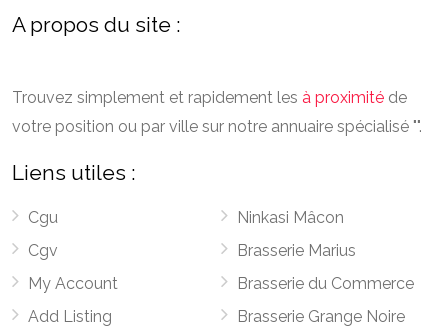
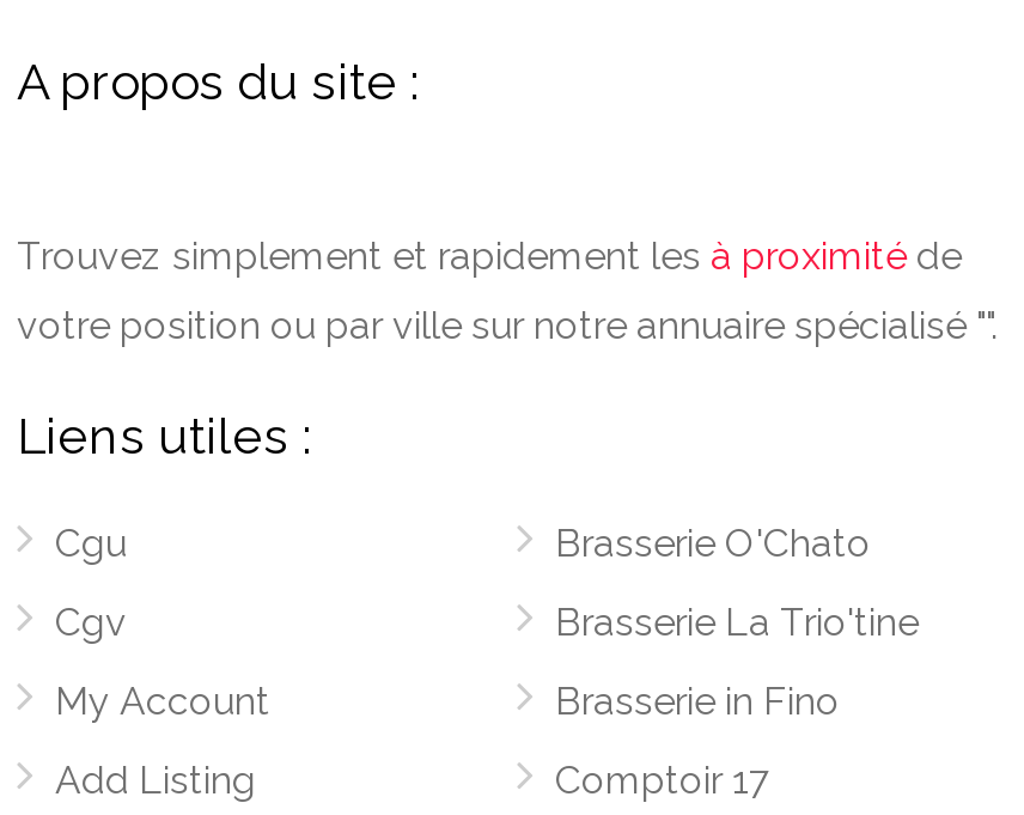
- Ninkasi Mâcon
+ Brasserie O'Chato

- Brasserie Marius
+ Brasserie La Trio'tine

- Brasserie du Commerce
+ Brasserie in Fino

- Brasserie Grange Noire
+ Comptoir 17
